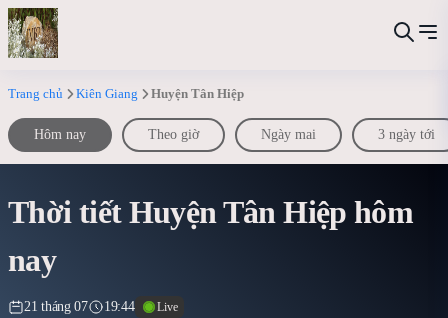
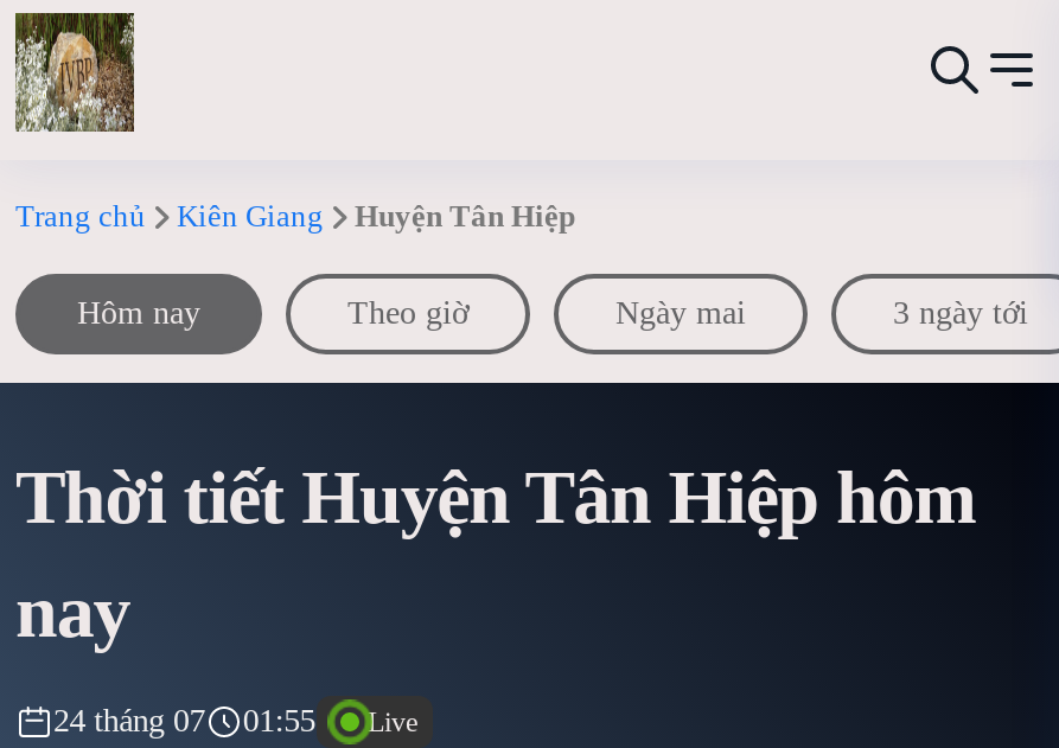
- 21 tháng 07
+ 24 tháng 07

- 19:44
+ 01:55
